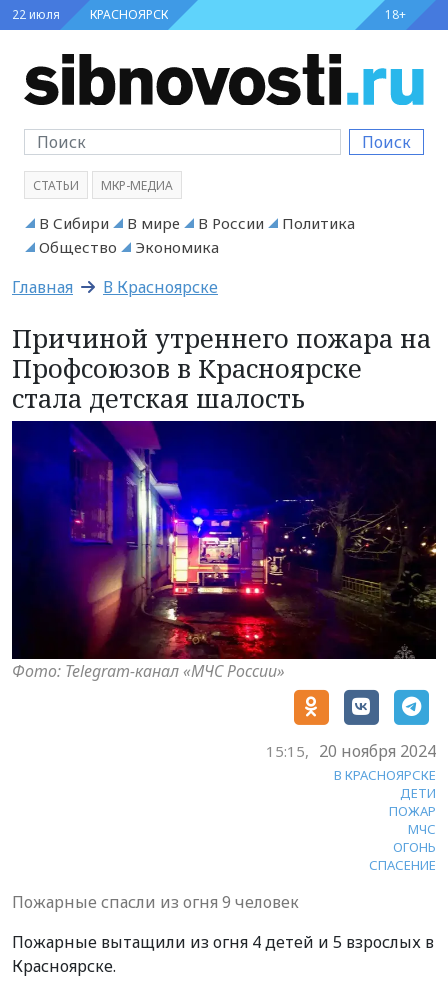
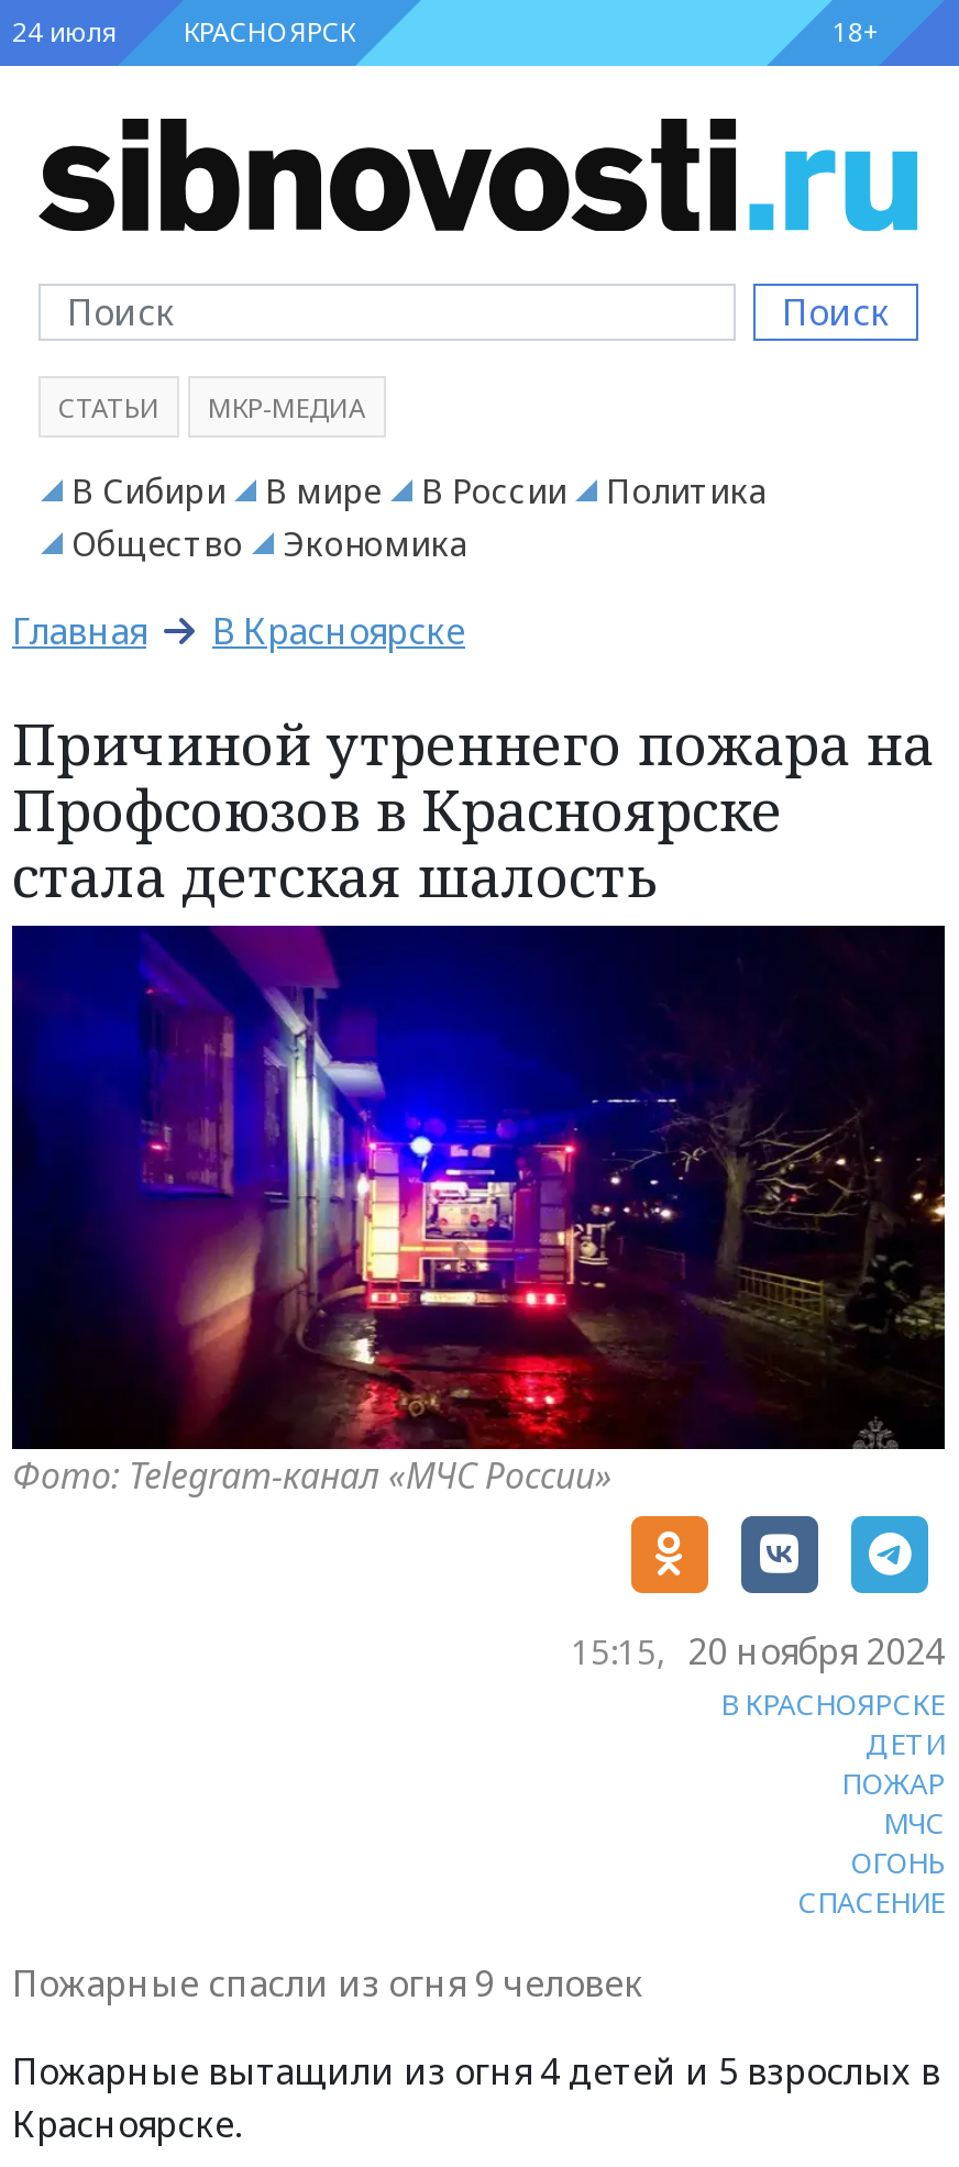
- 22 июля КРАСНОЯРСК
+ 24 июля КРАСНОЯРСК
